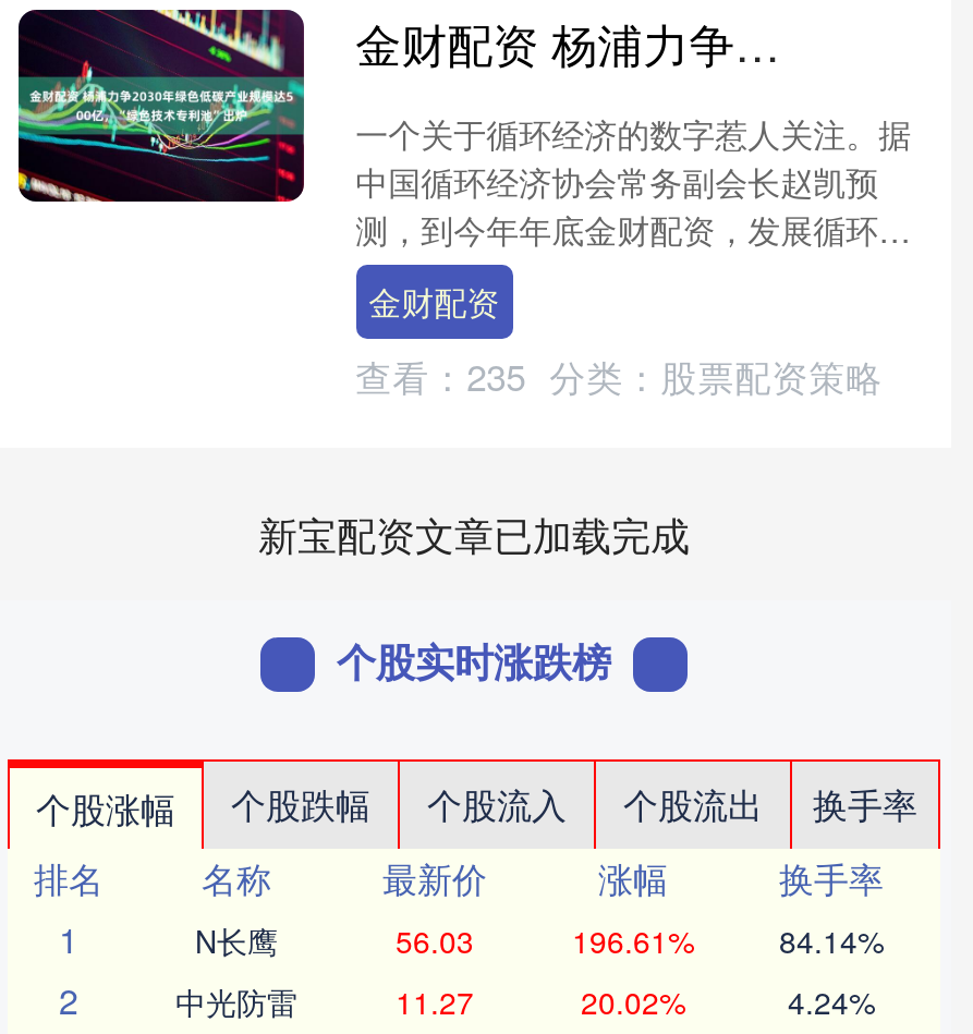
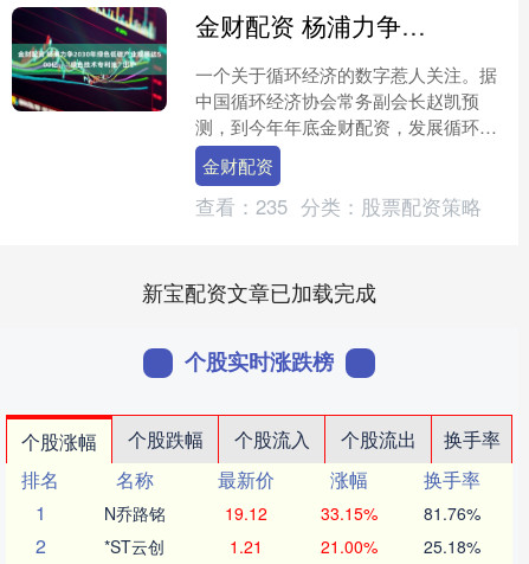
- N长鹰
- 56.03
- 196.61%
- 84.14%
+ N乔路铭
+ 19.12
+ 33.15%
+ 81.76%

- 中光防雷
- 11.27
- 20.02%
- 4.24%
+ *ST云创
+ 1.21
+ 21.00%
+ 25.18%
